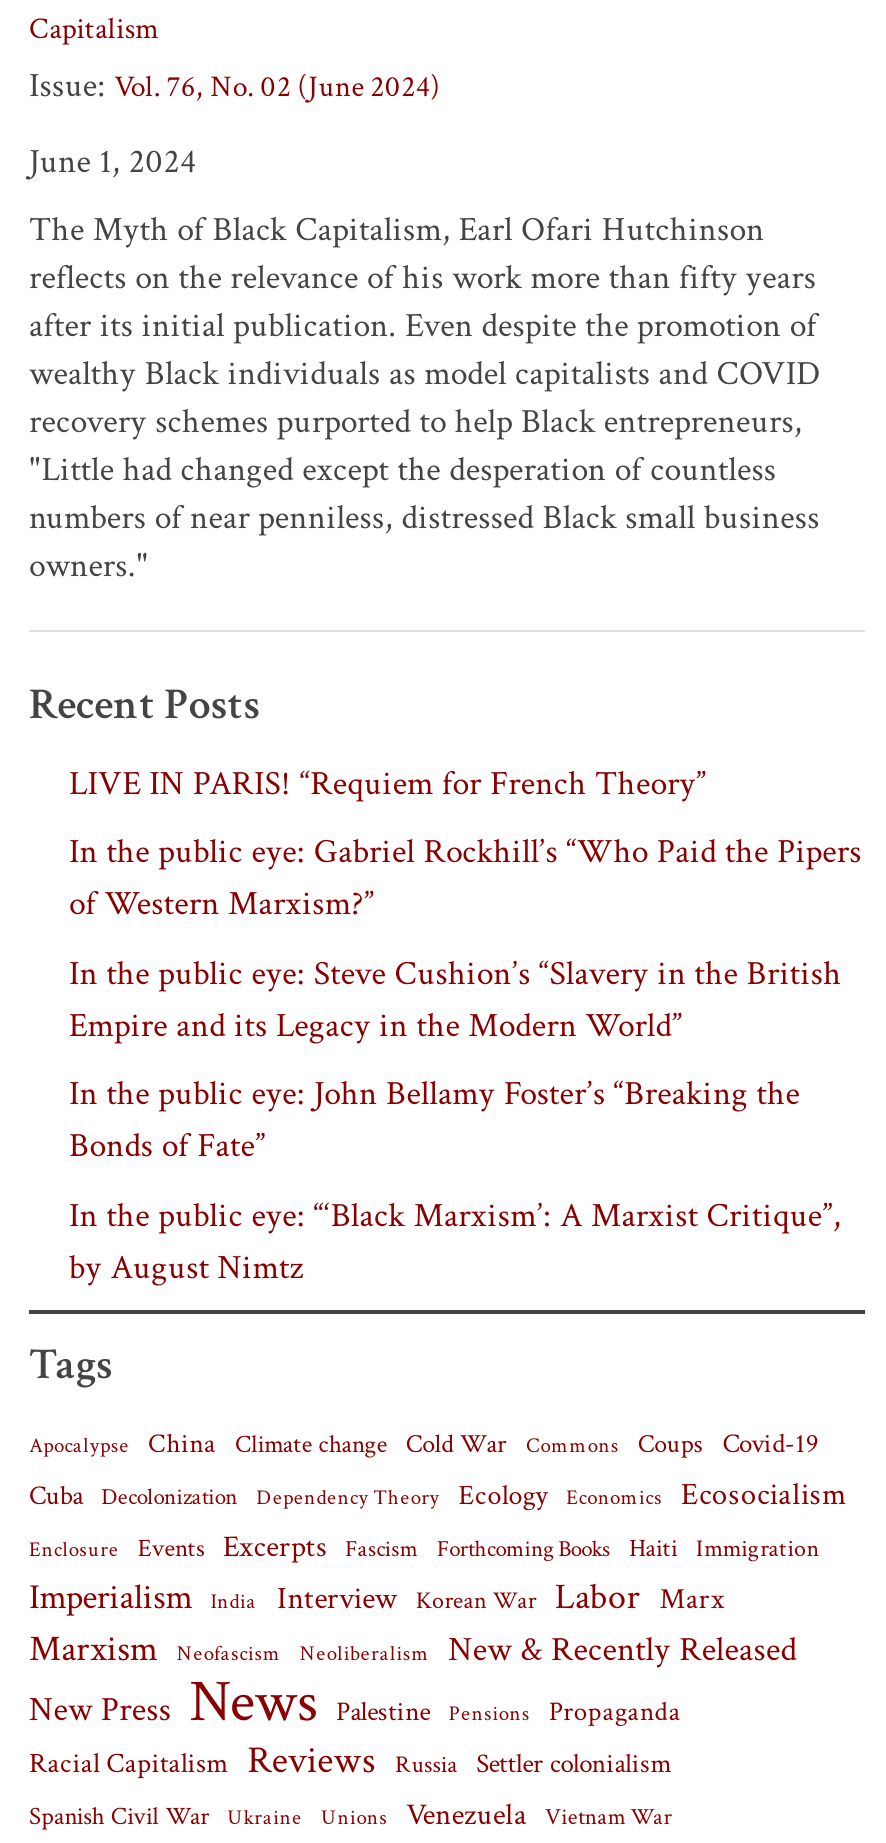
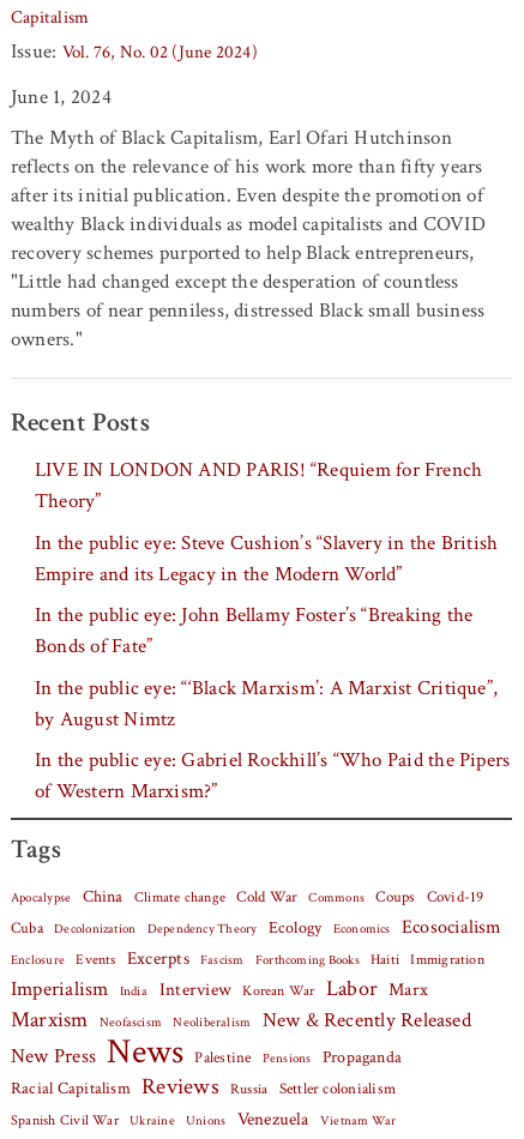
- LIVE IN PARIS! “Requiem for French Theory”
+ LIVE IN LONDON AND PARIS! “Requiem for French
+ Theory”

moved down: In the public eye: Gabriel Rockhill’s “Who Paid the Pipers | of Western Marxism?”

moved up: In the public eye: Steve Cushion’s “Slavery in the British | Empire and its Legacy in the Modern World” | In the public eye: John Bellamy Foster’s “Breaking the | Bonds of Fate” | In the public eye: “‘Black Marxism’: A Marxist Critique”, | by August Nimtz
